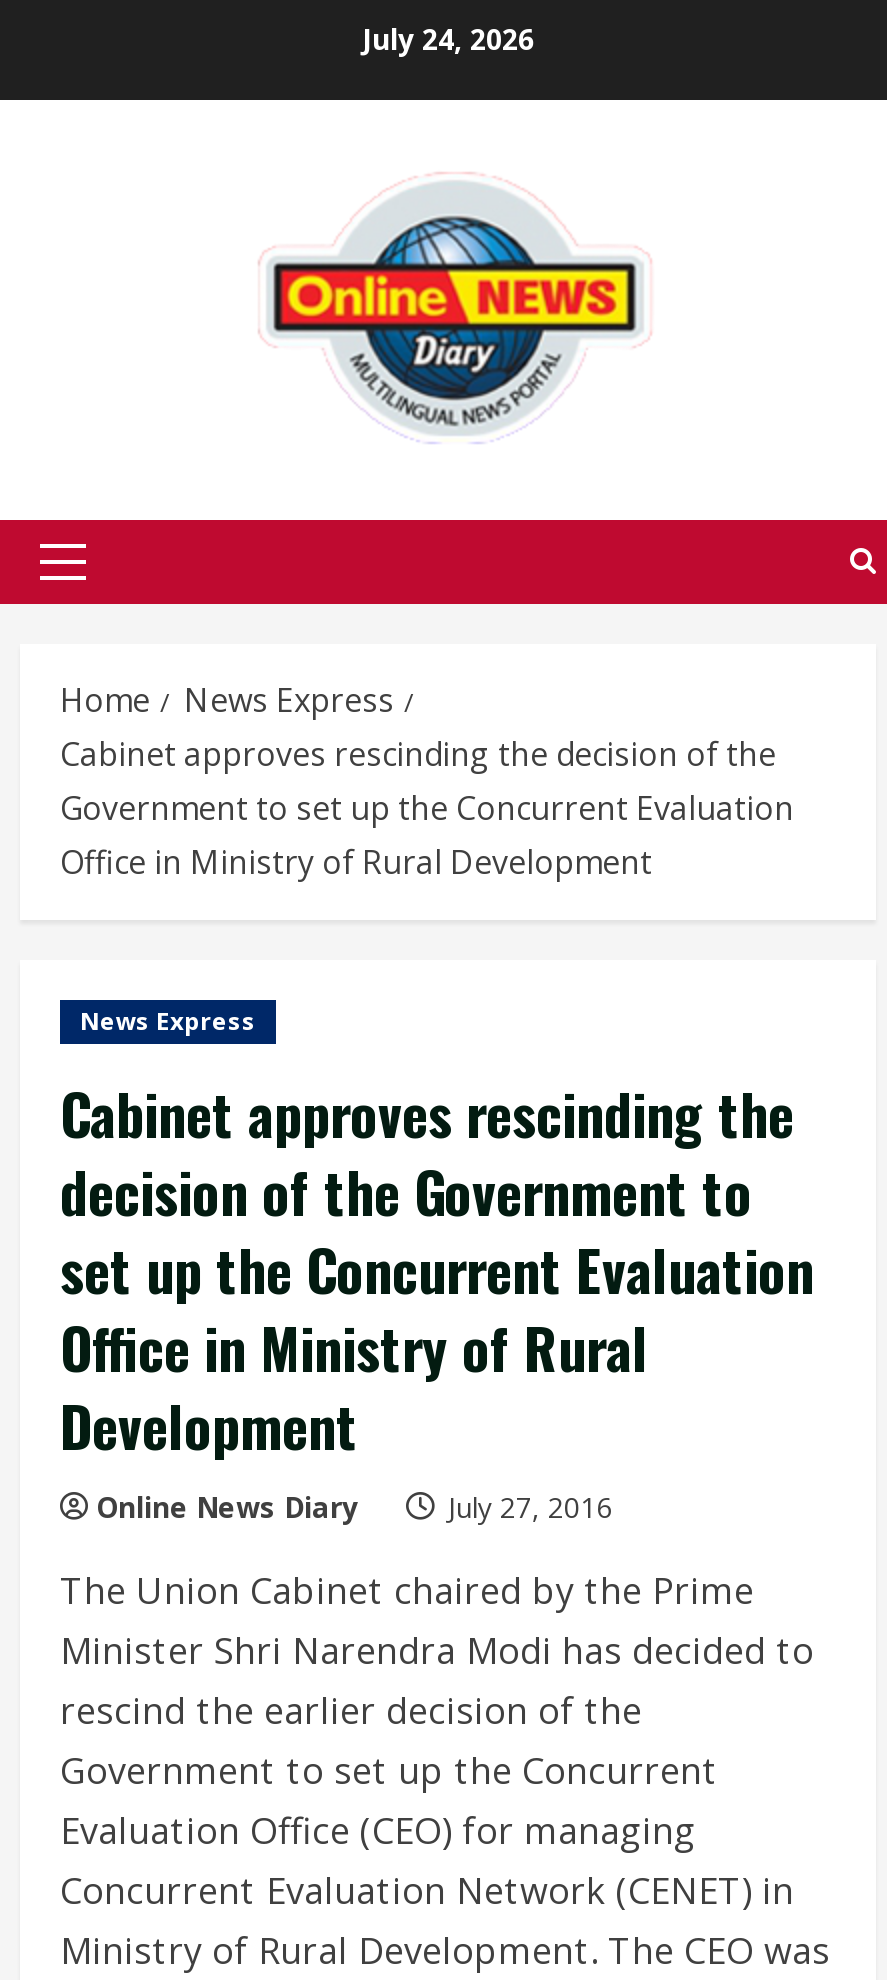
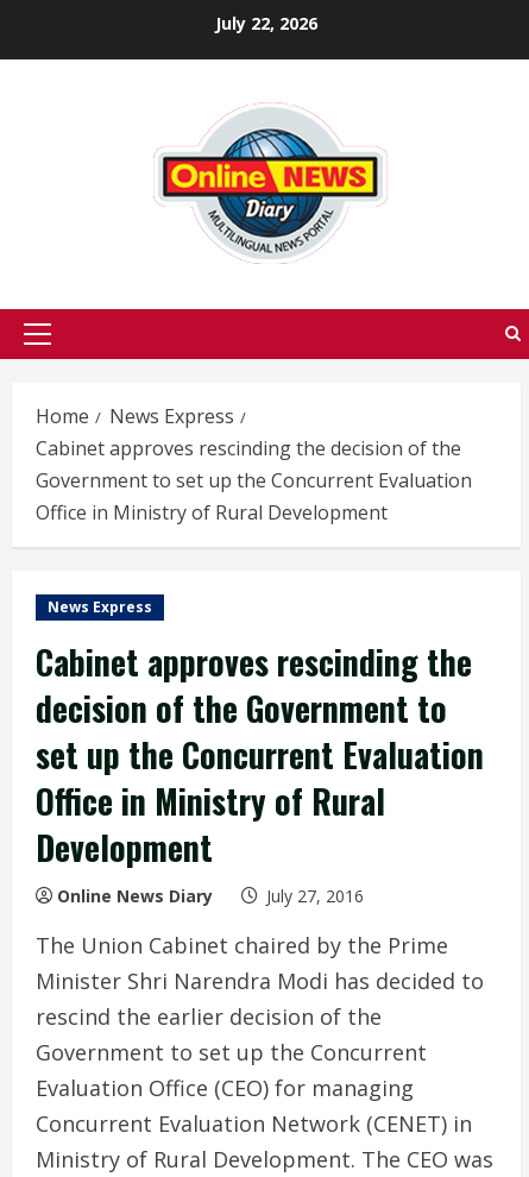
- July 24, 2026
+ July 22, 2026
